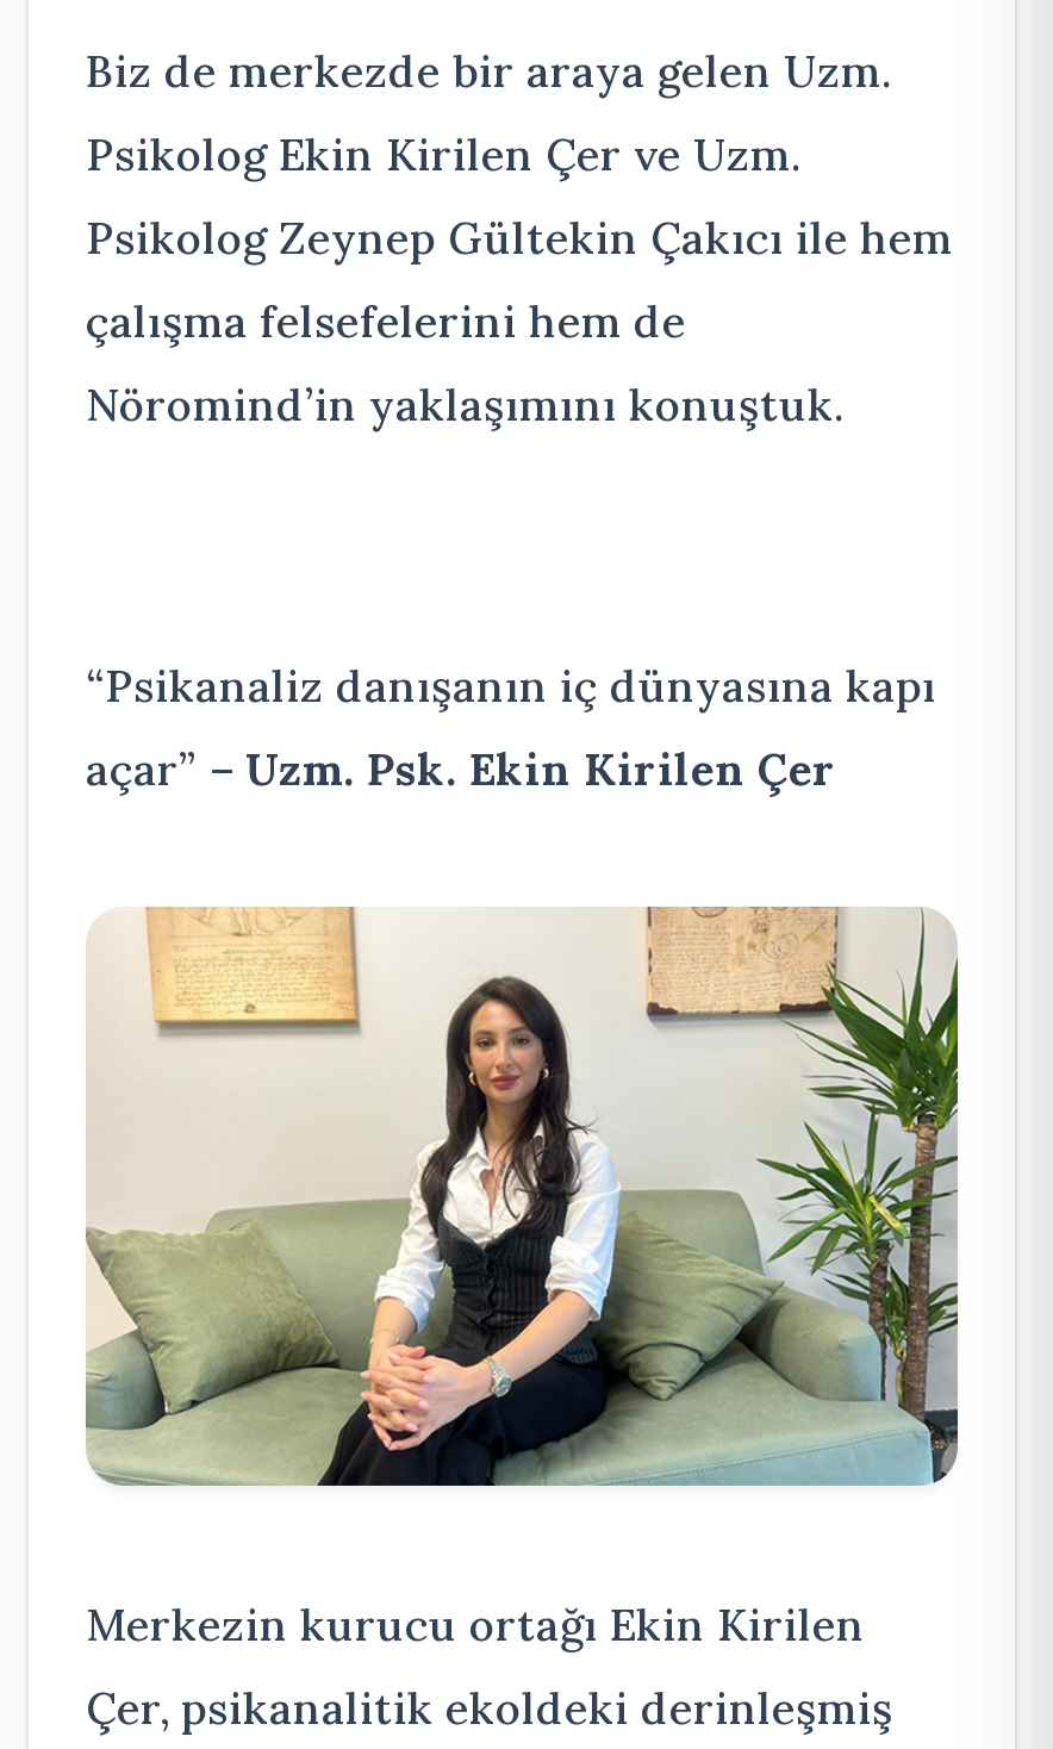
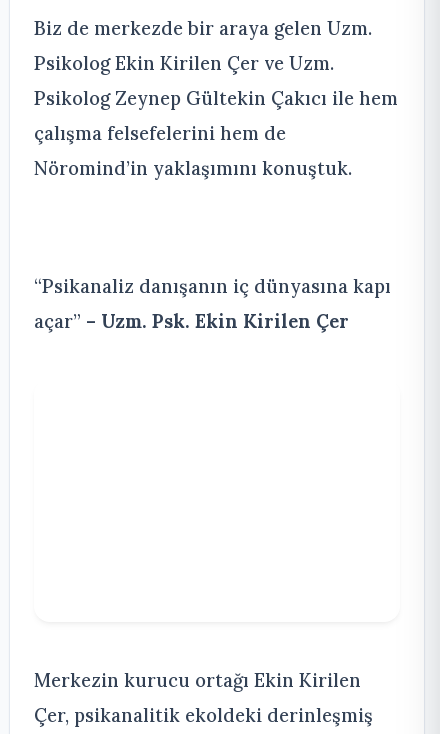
- [image]
